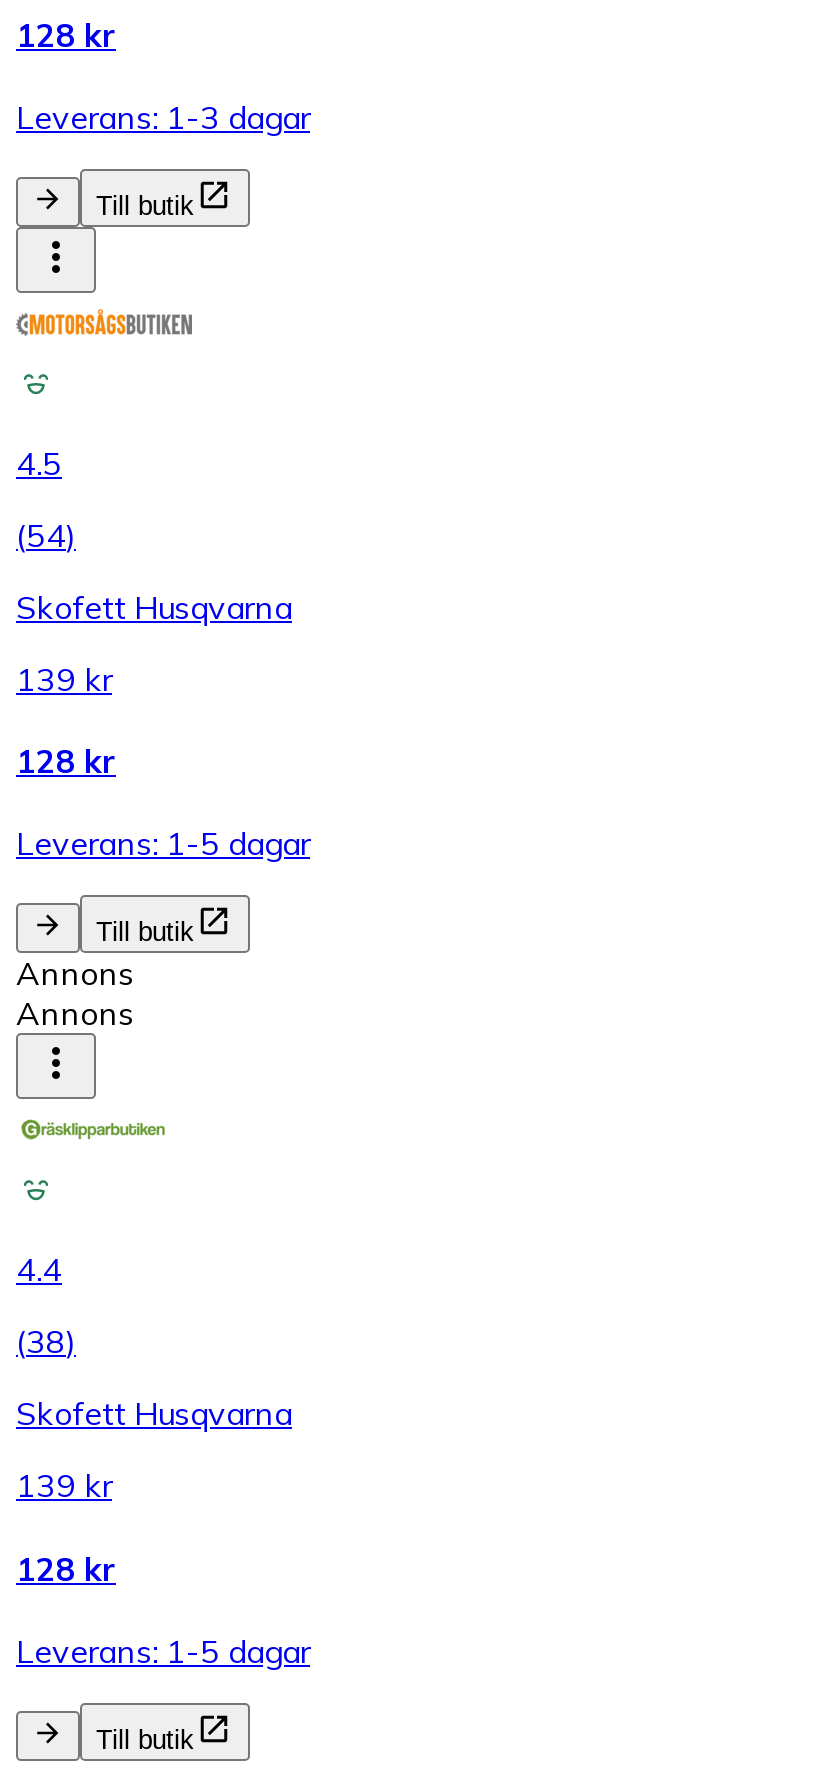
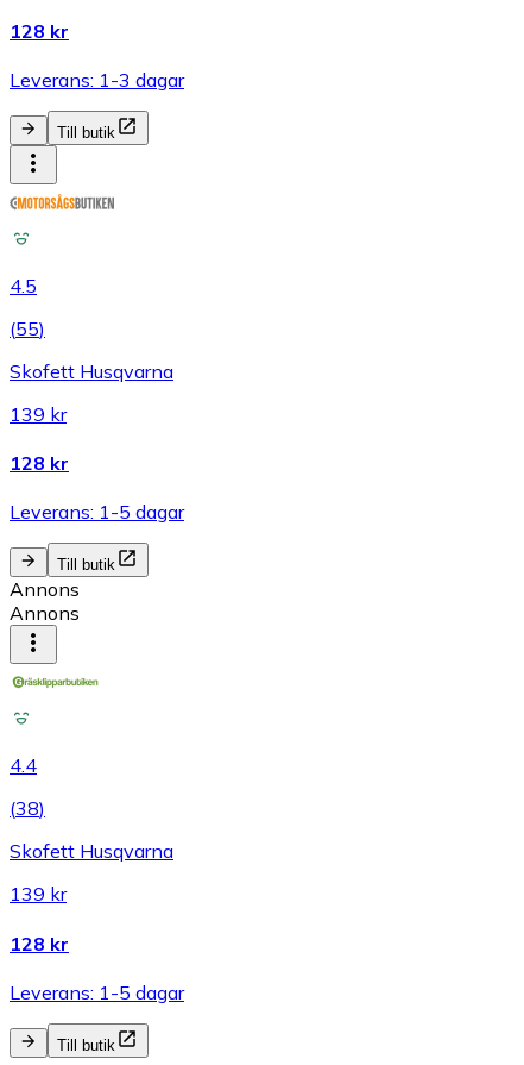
- (54)
+ (55)
